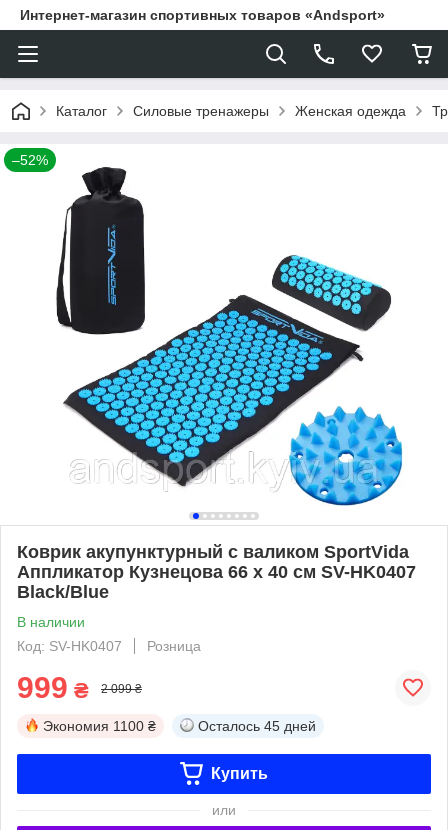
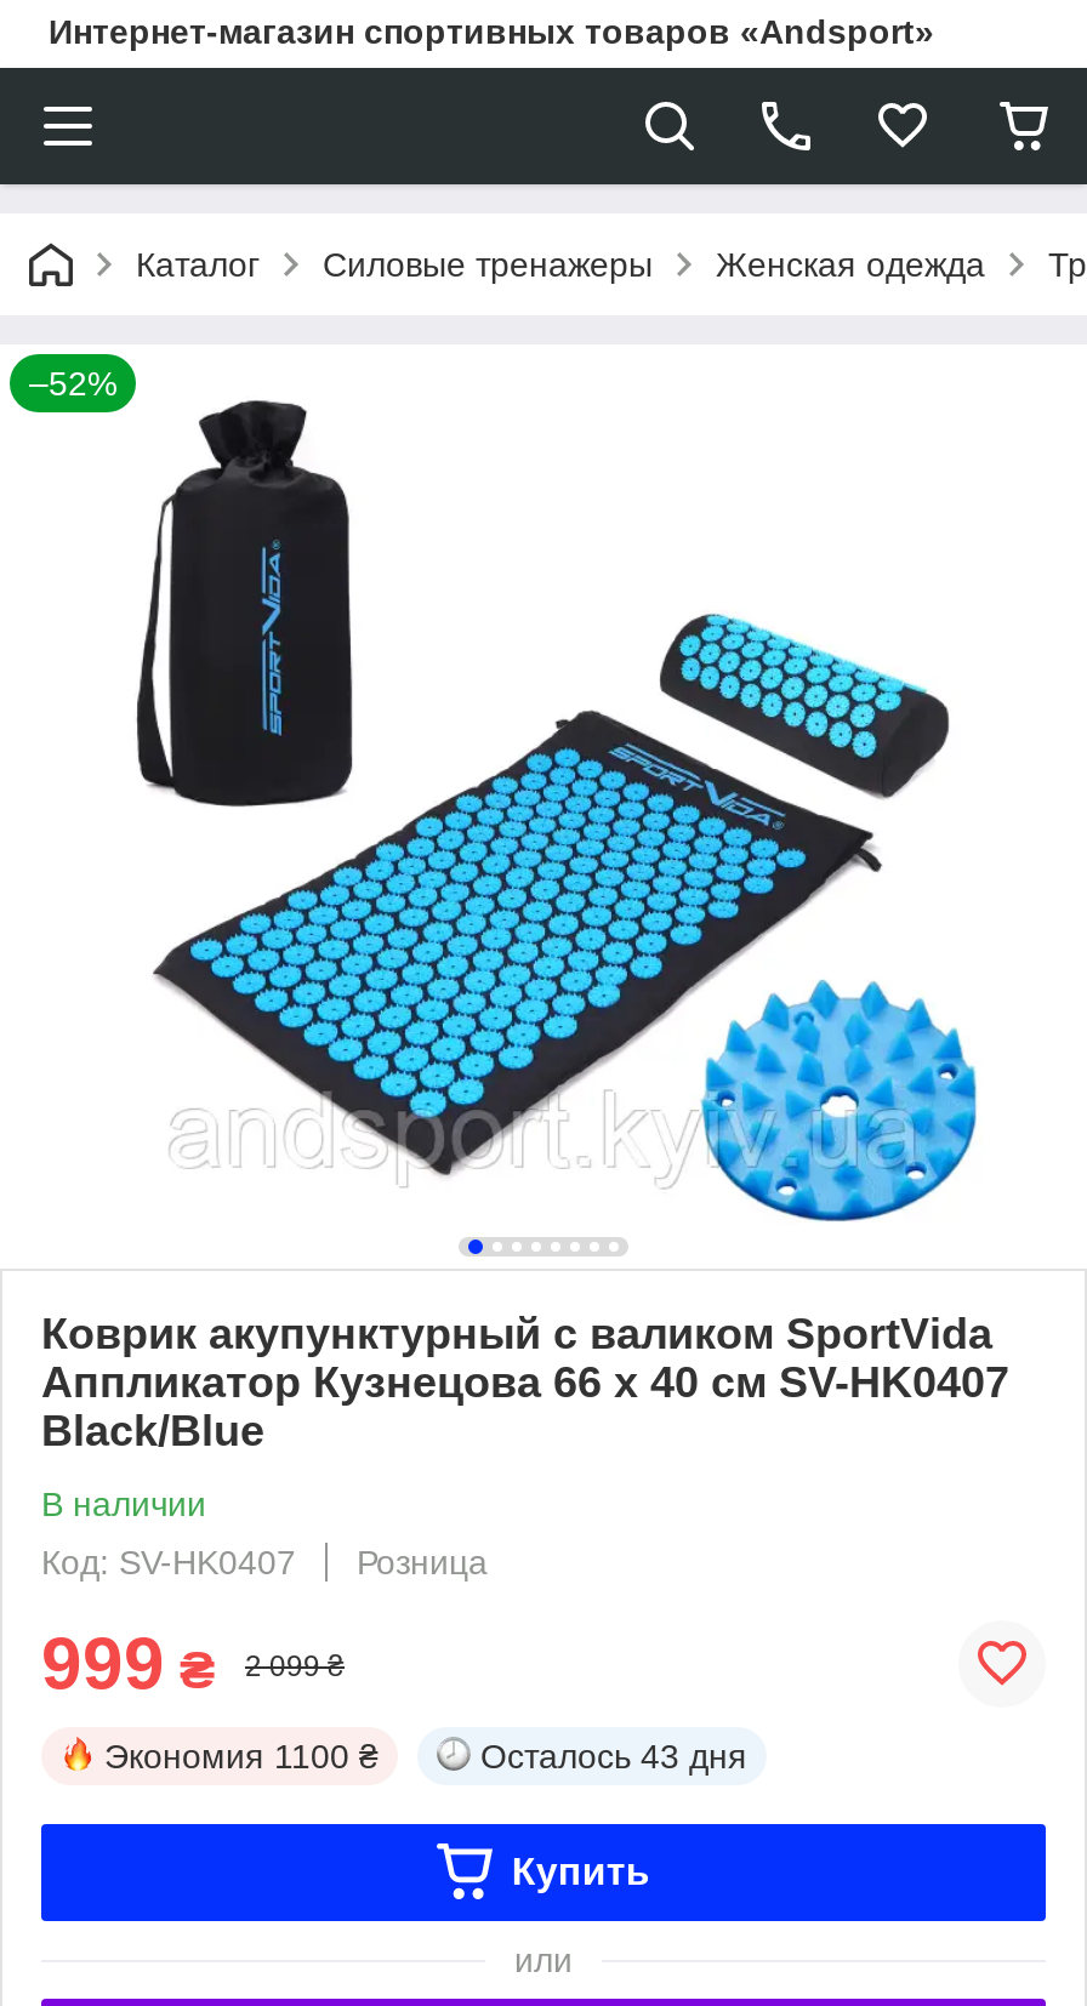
- Осталось 45 дней
+ Осталось 43 дня
